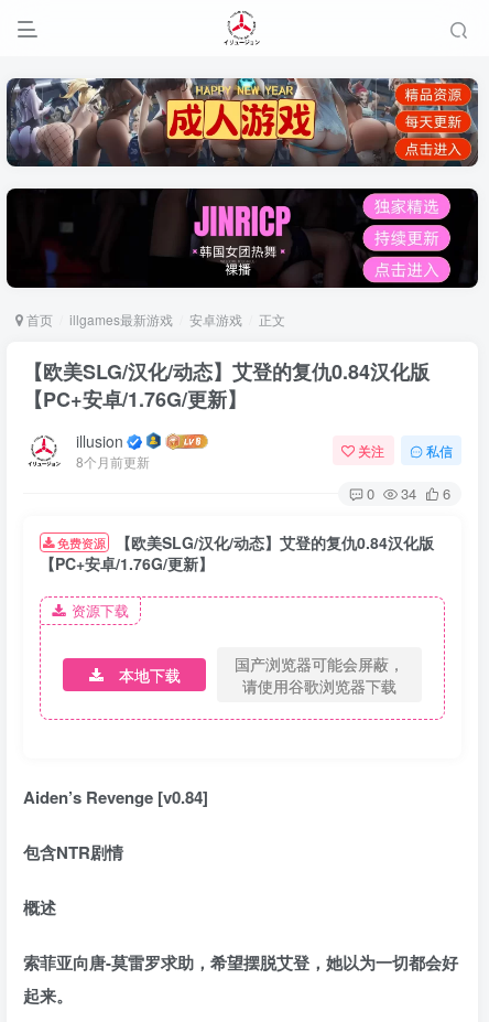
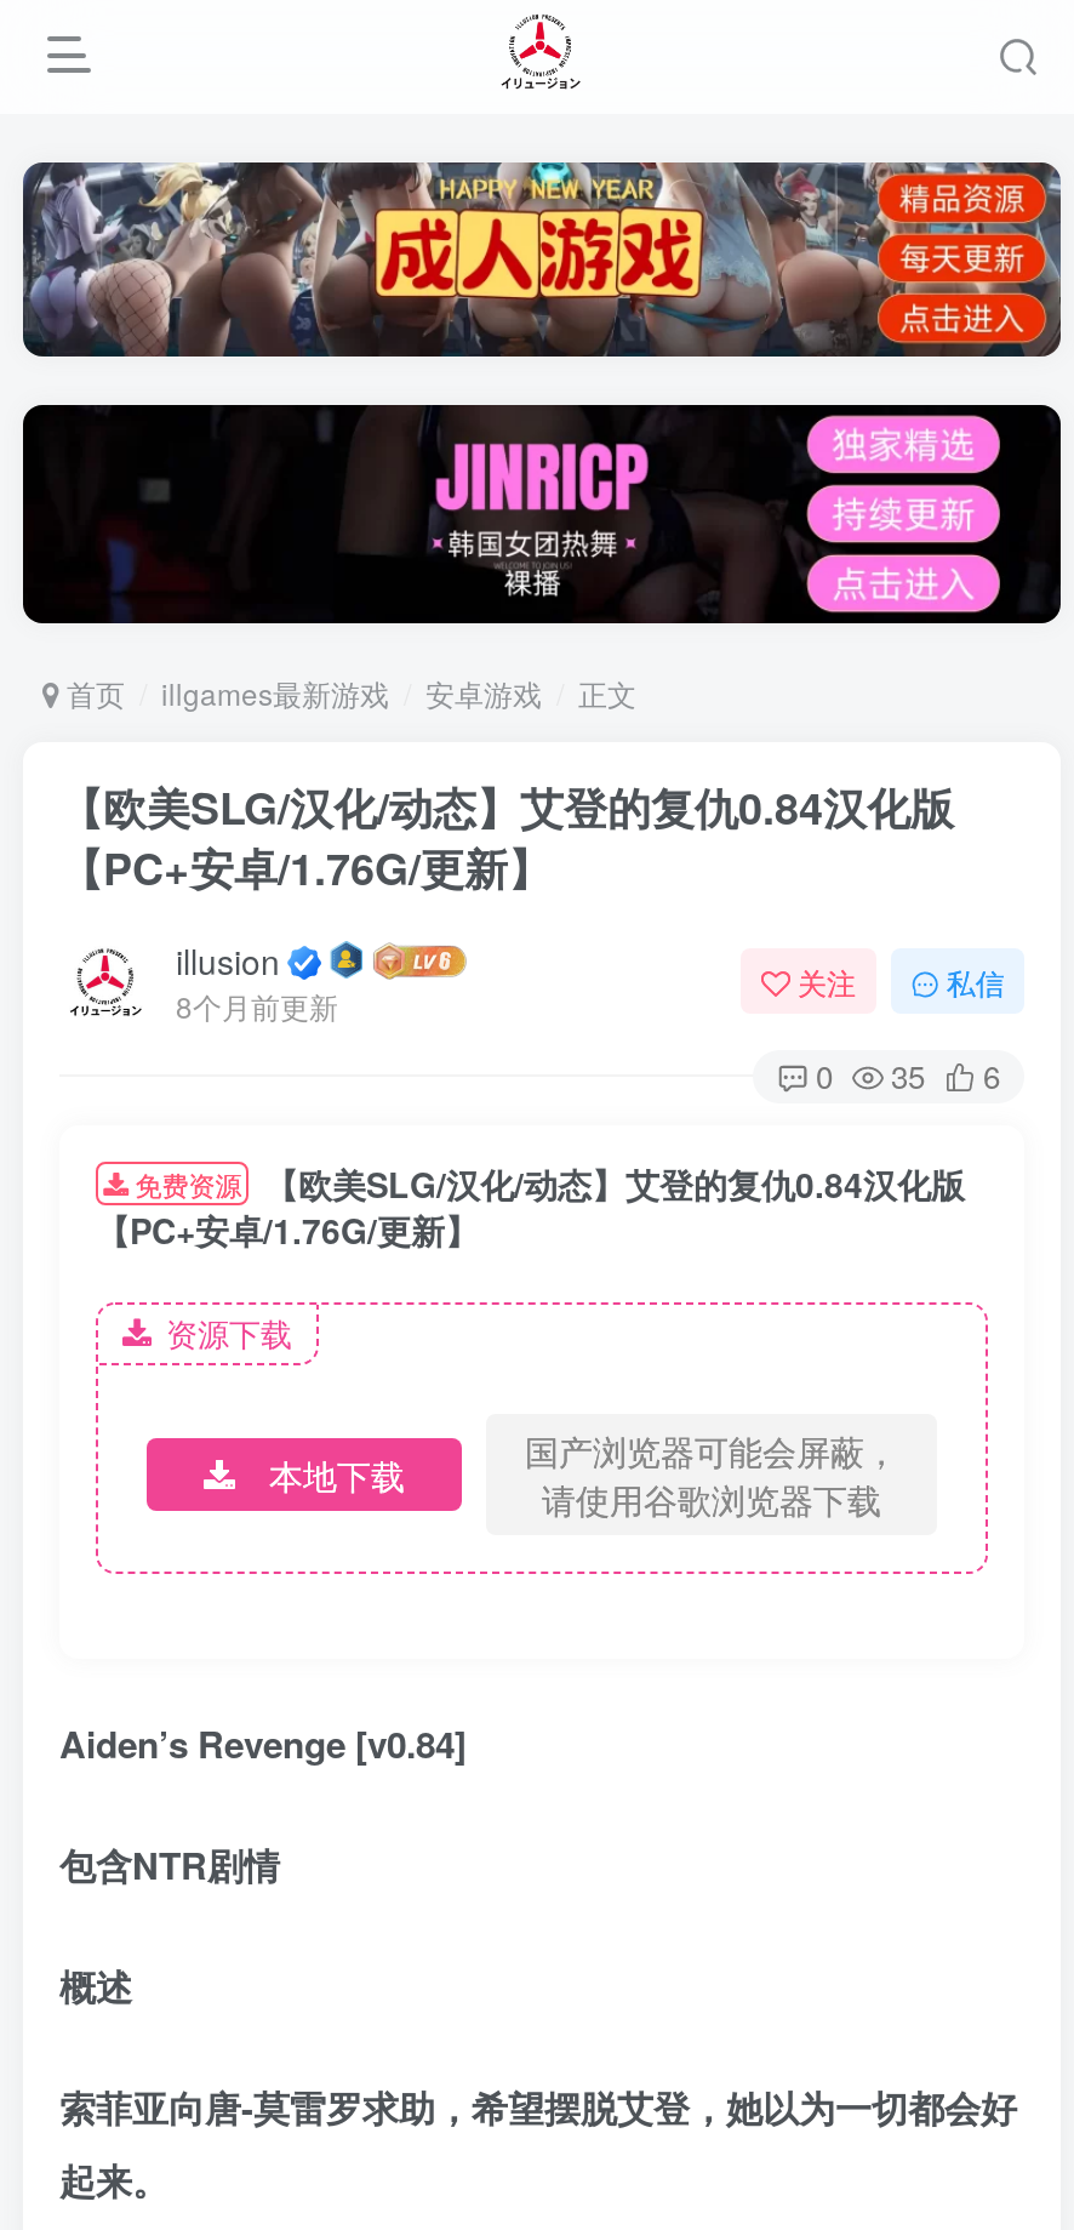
- 0 34 6
+ 0 35 6
